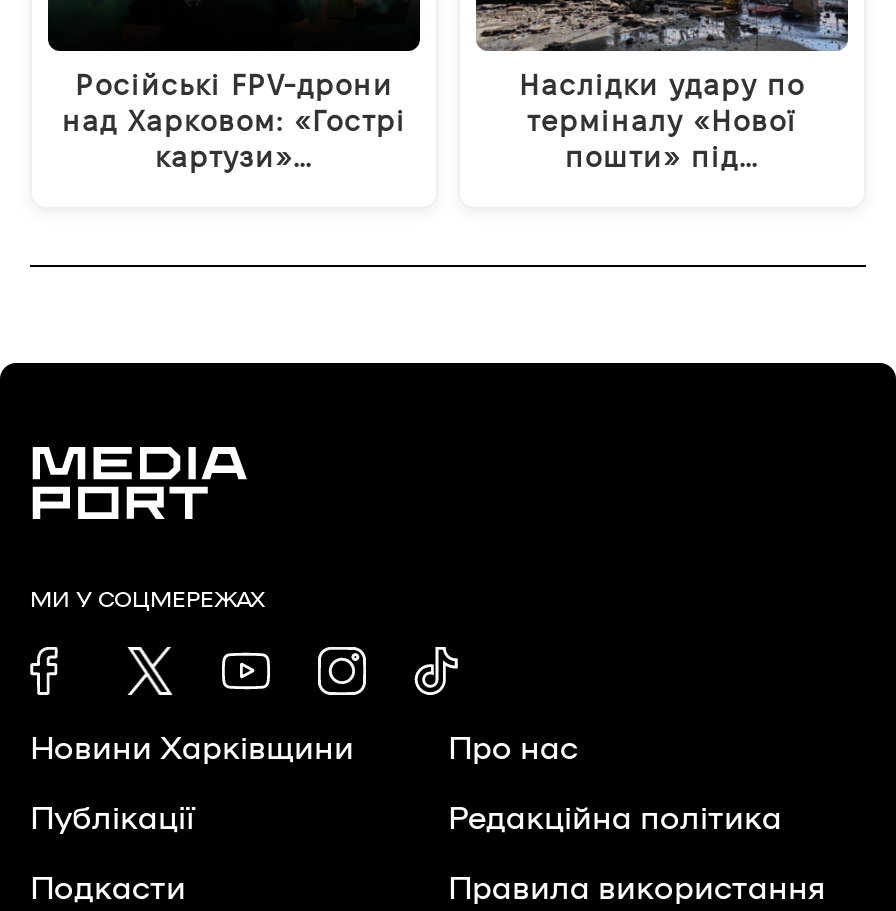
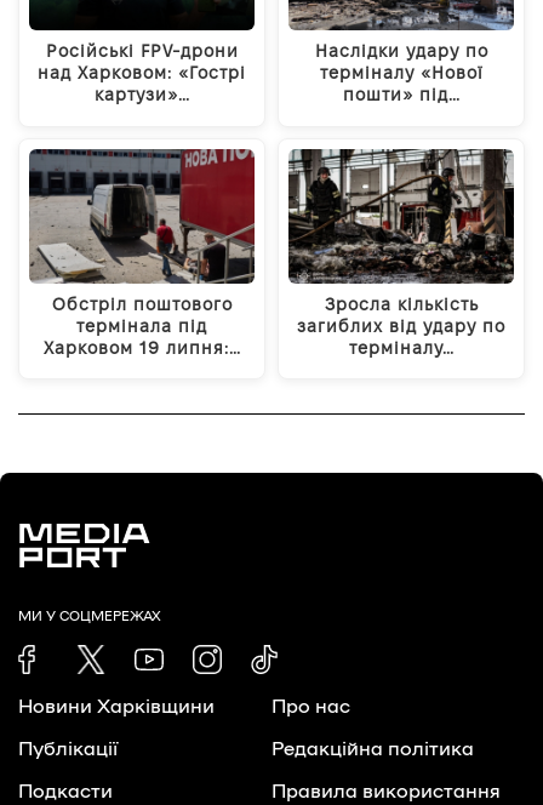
+ [image]
+ Обстріл поштового
+ термінала під
+ Харковом 19 липня:…

+ [image]
+ Зросла кількість
+ загиблих від удару по
+ терміналу…
